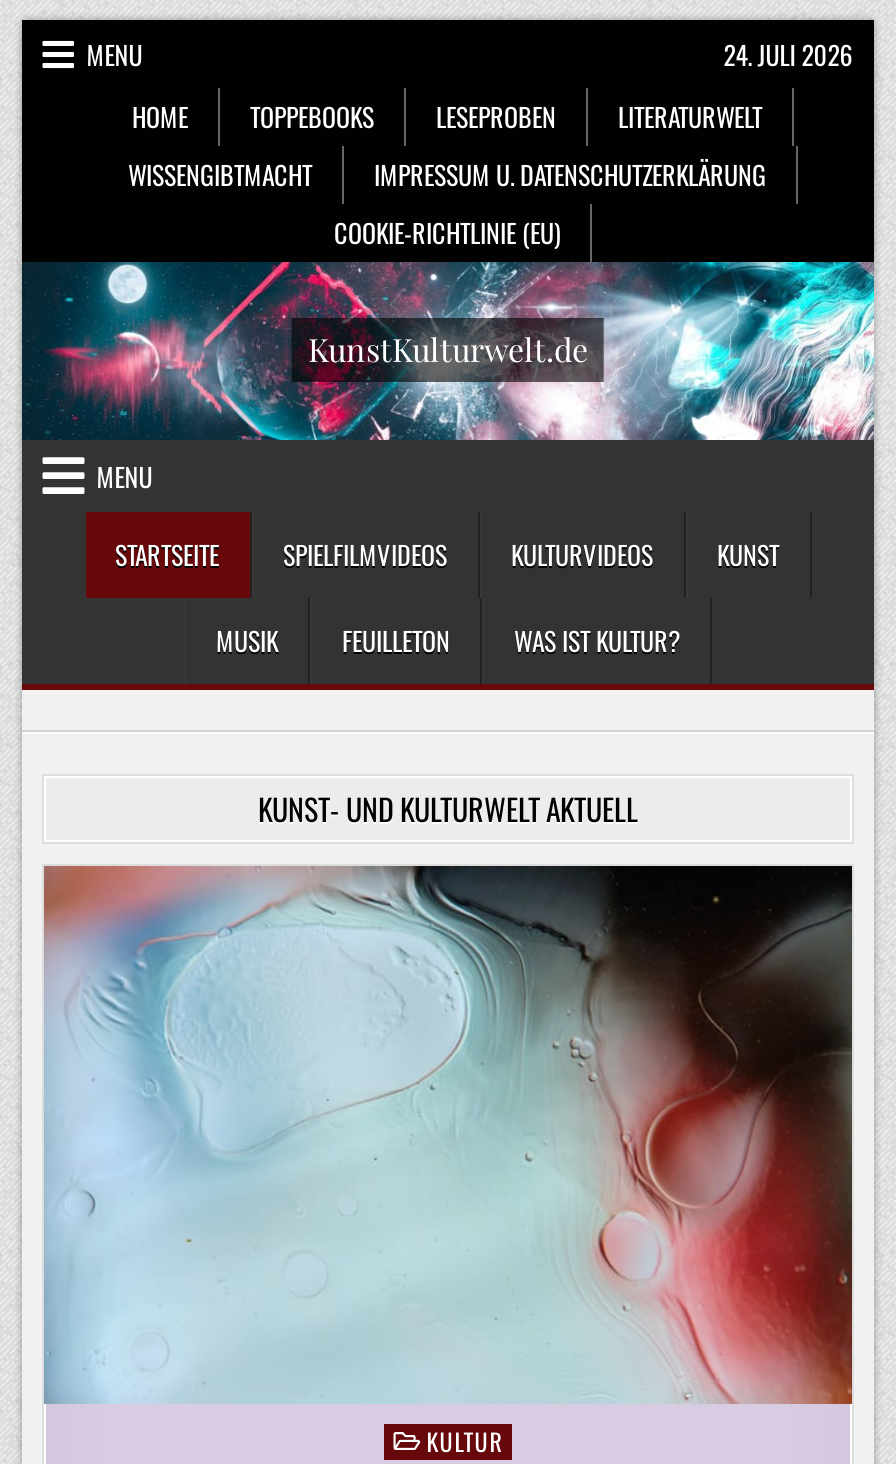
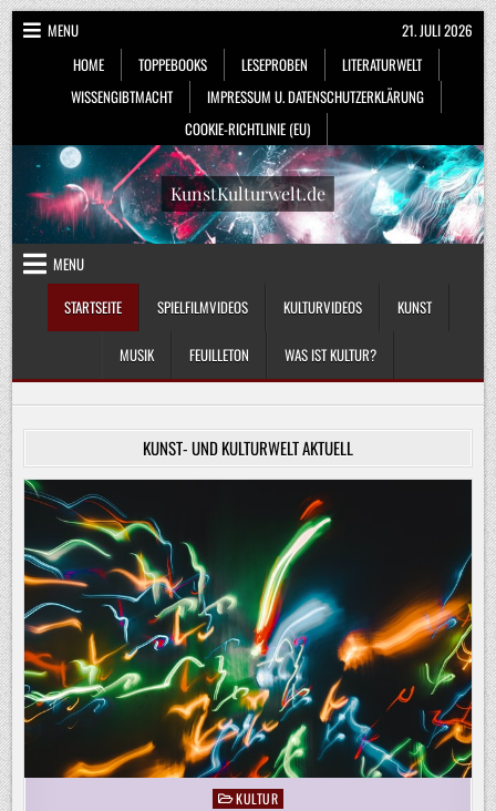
- 24. JULI 2026
+ 21. JULI 2026

- [image]
+ [image]
